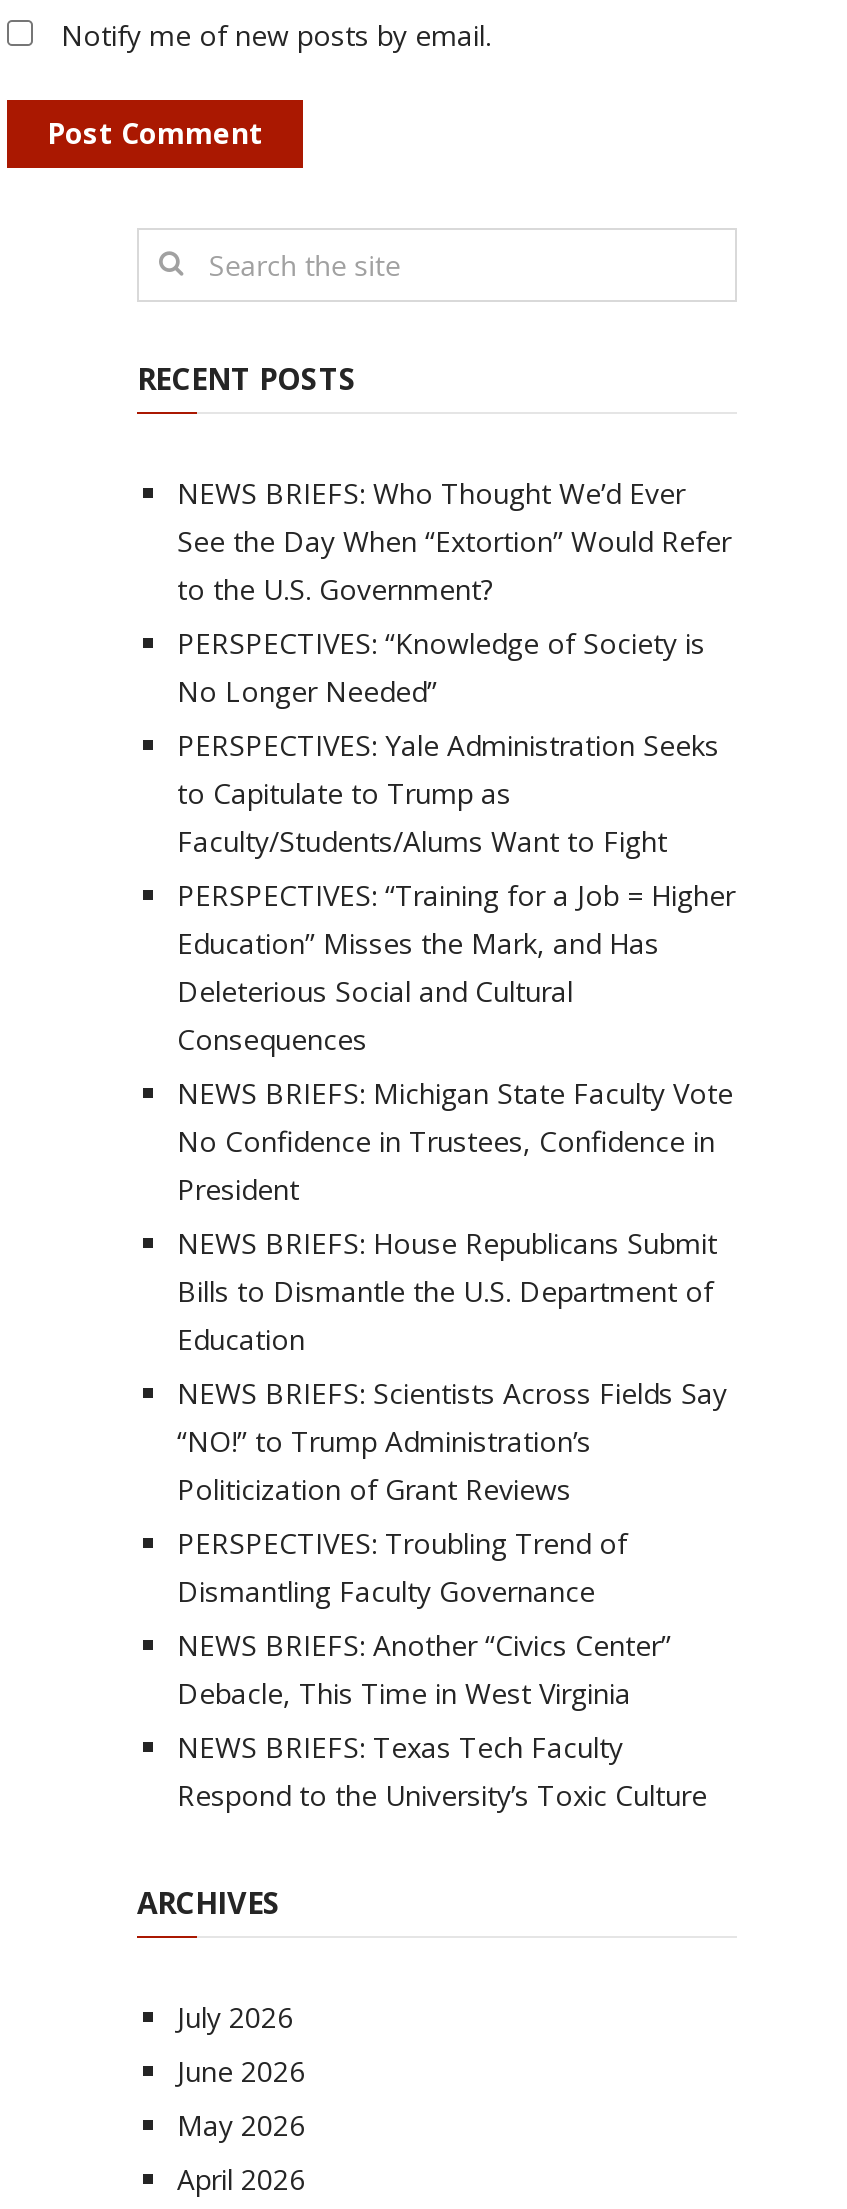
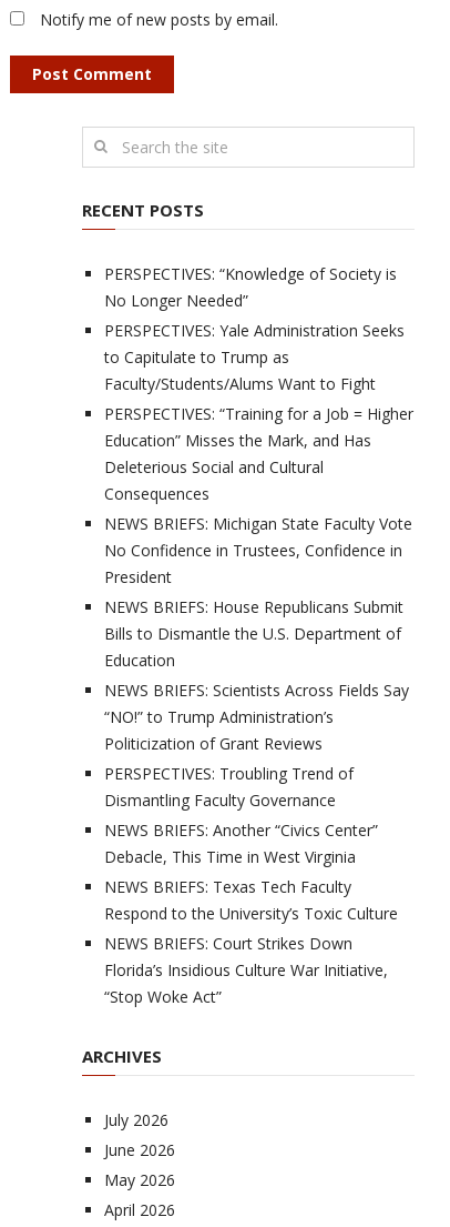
- NEWS BRIEFS: Who Thought We’d Ever
- See the Day When “Extortion” Would Refer
- to the U.S. Government?

moved up: PERSPECTIVES: “Knowledge of Society is | No Longer Needed” | PERSPECTIVES: Yale Administration Seeks | ... | NEWS BRIEFS: Texas Tech Faculty | Respond to the University’s Toxic Culture

+ NEWS BRIEFS: Court Strikes Down
+ Florida’s Insidious Culture War Initiative,
+ “Stop Woke Act”
